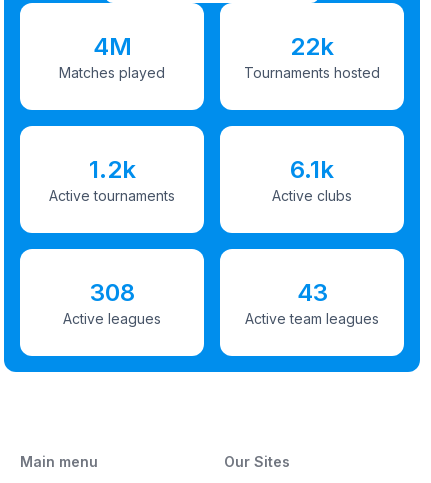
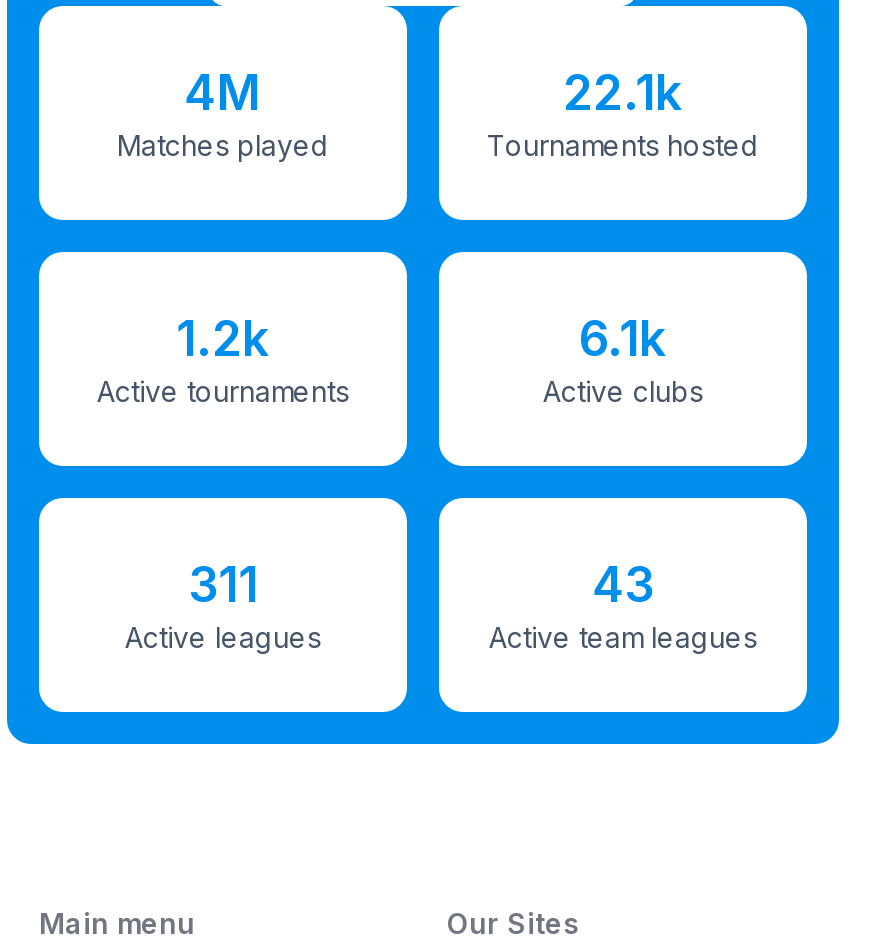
- 22k
+ 22.1k

- 308
+ 311
